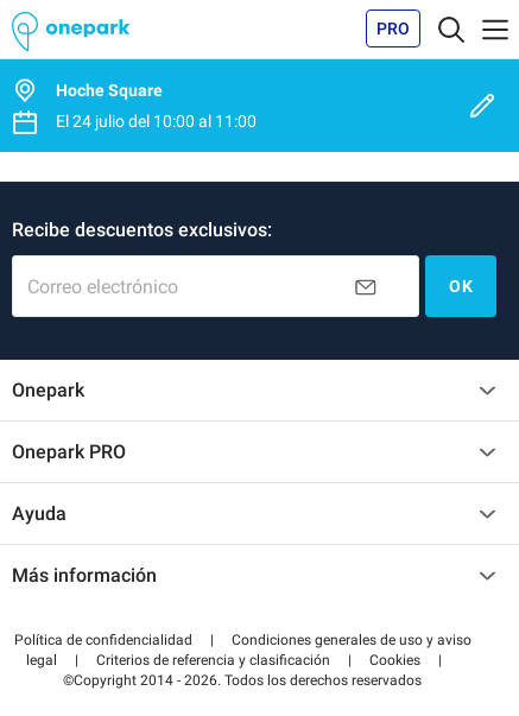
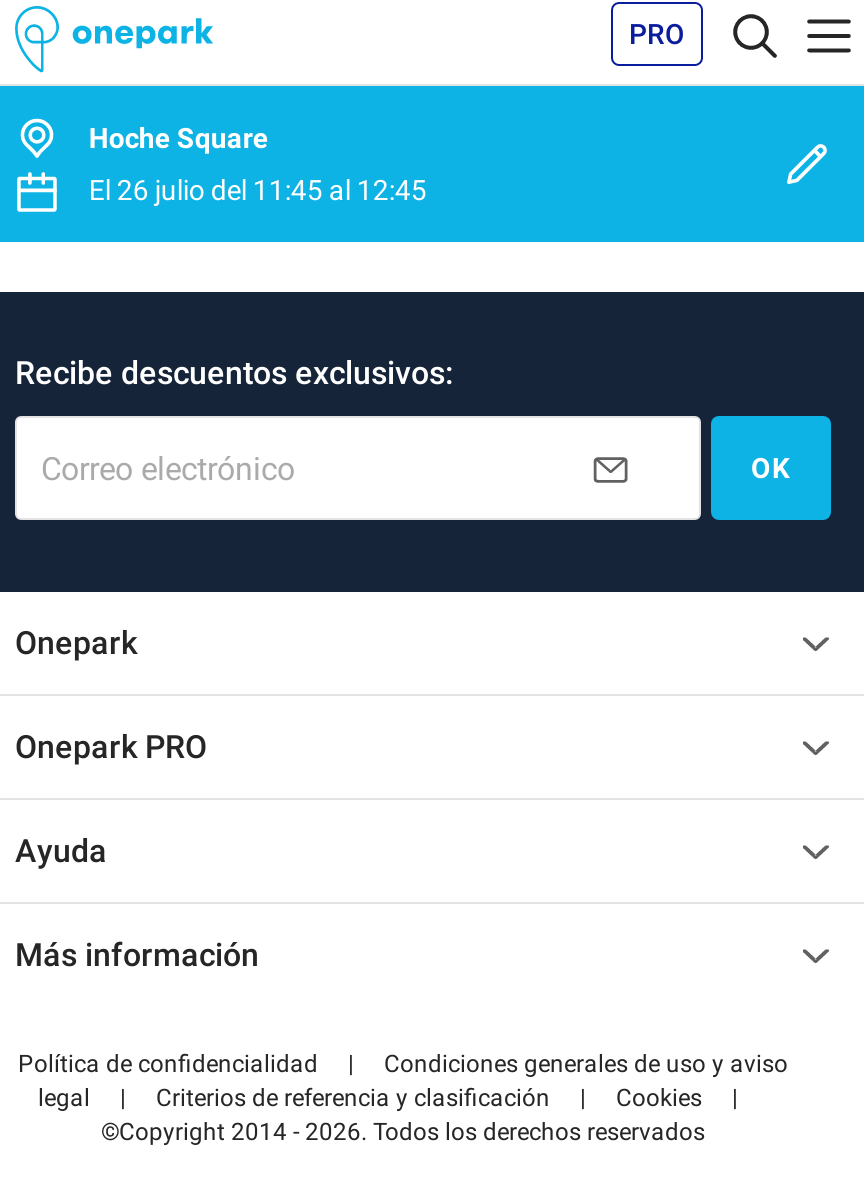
- El 24 julio del 10:00 al 11:00
+ El 26 julio del 11:45 al 12:45
